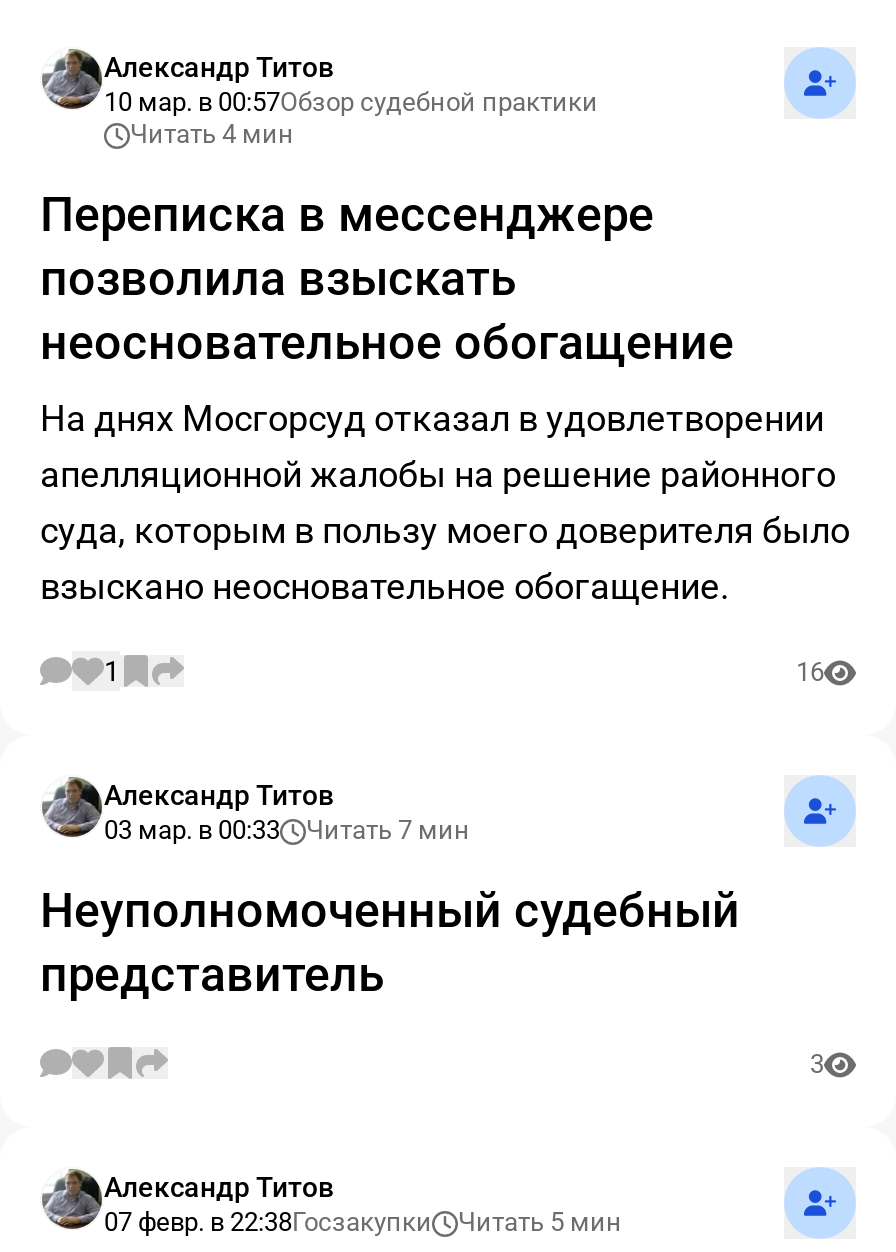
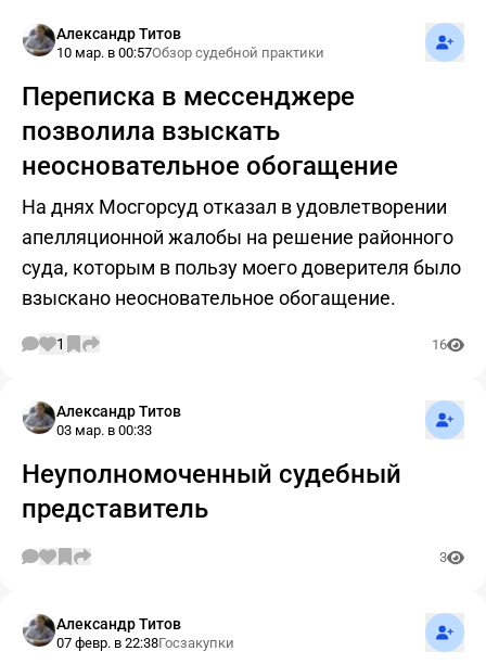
- Читать 4 мин

- Читать 7 мин

- Читать 5 мин
